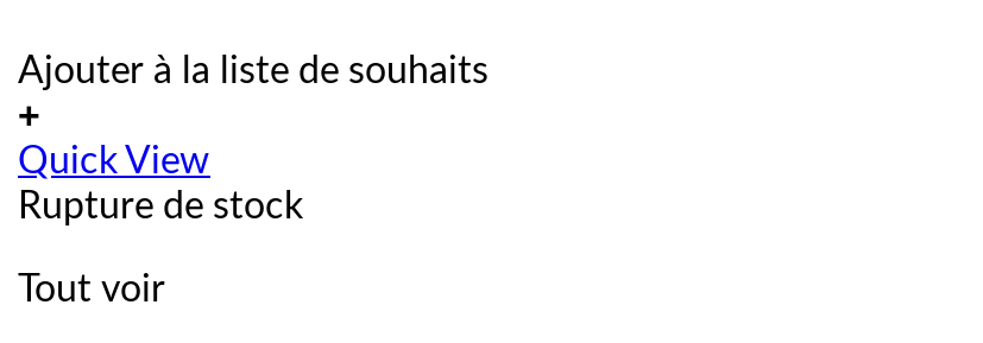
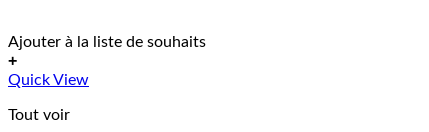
- Rupture de stock
